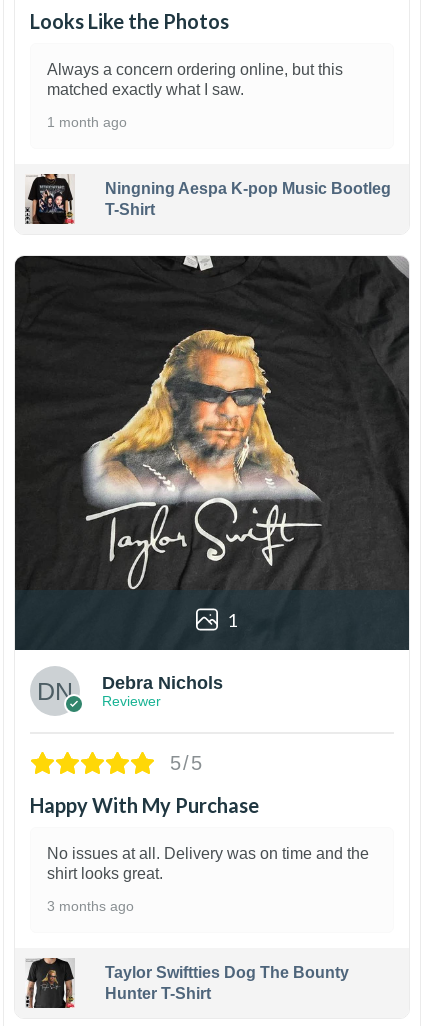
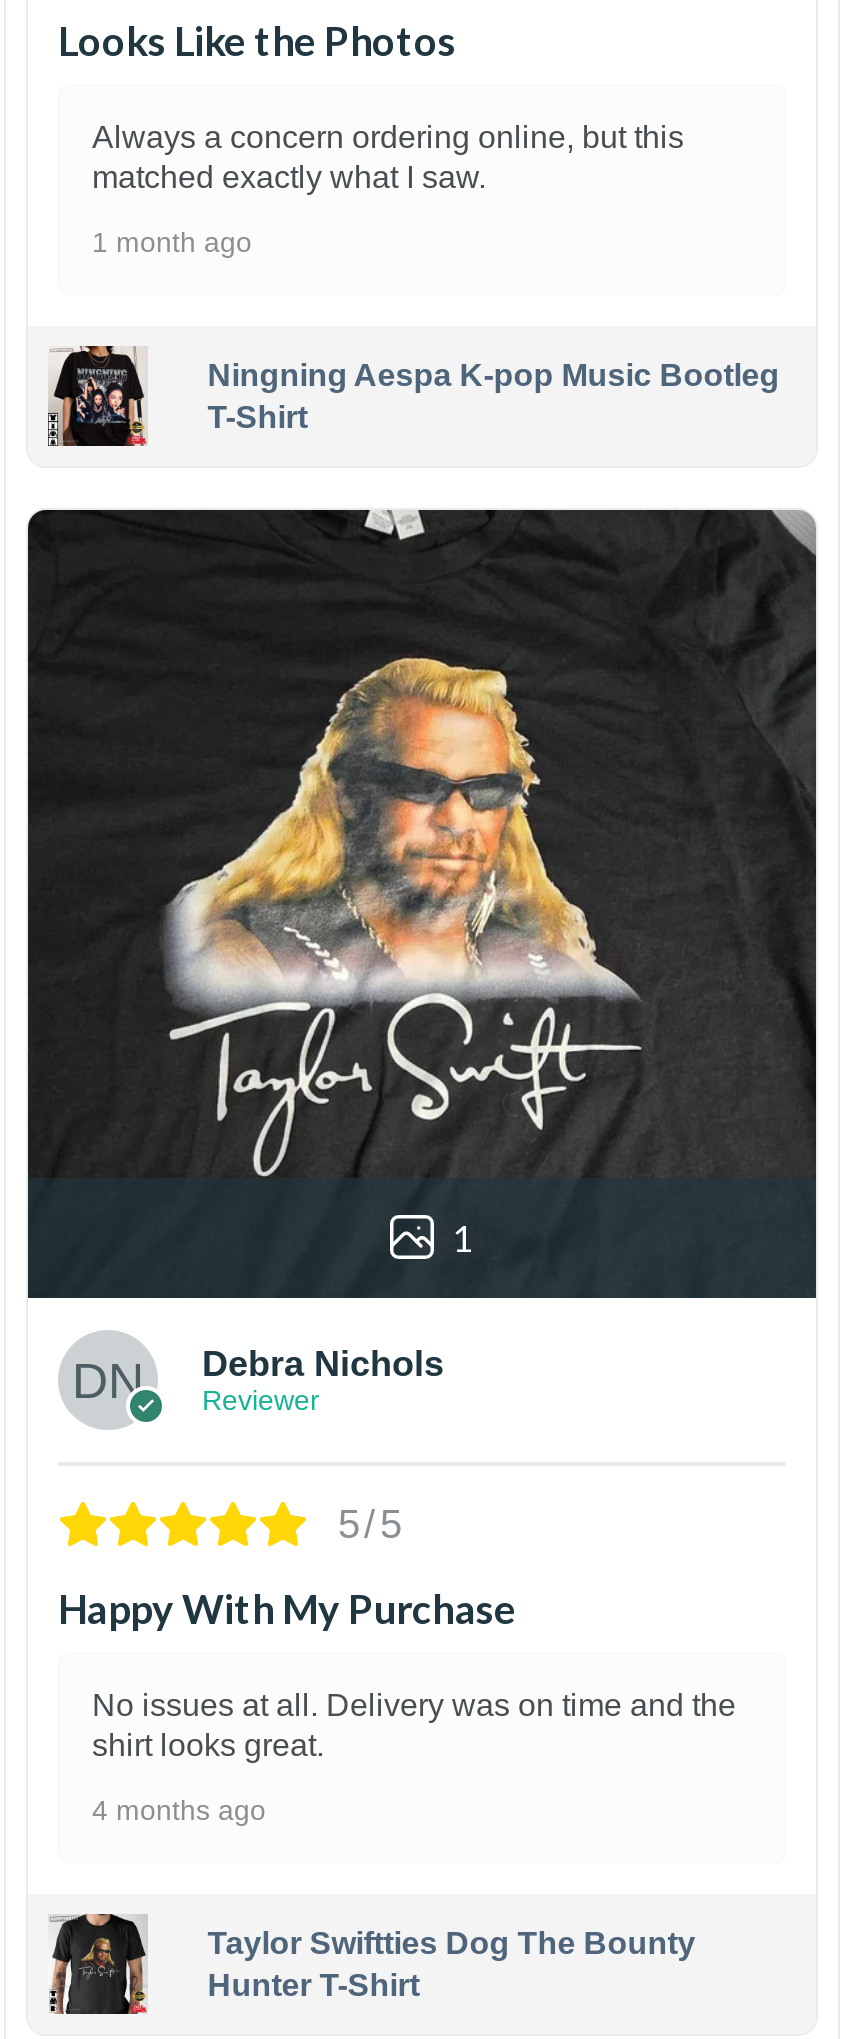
- 3 months ago
+ 4 months ago
